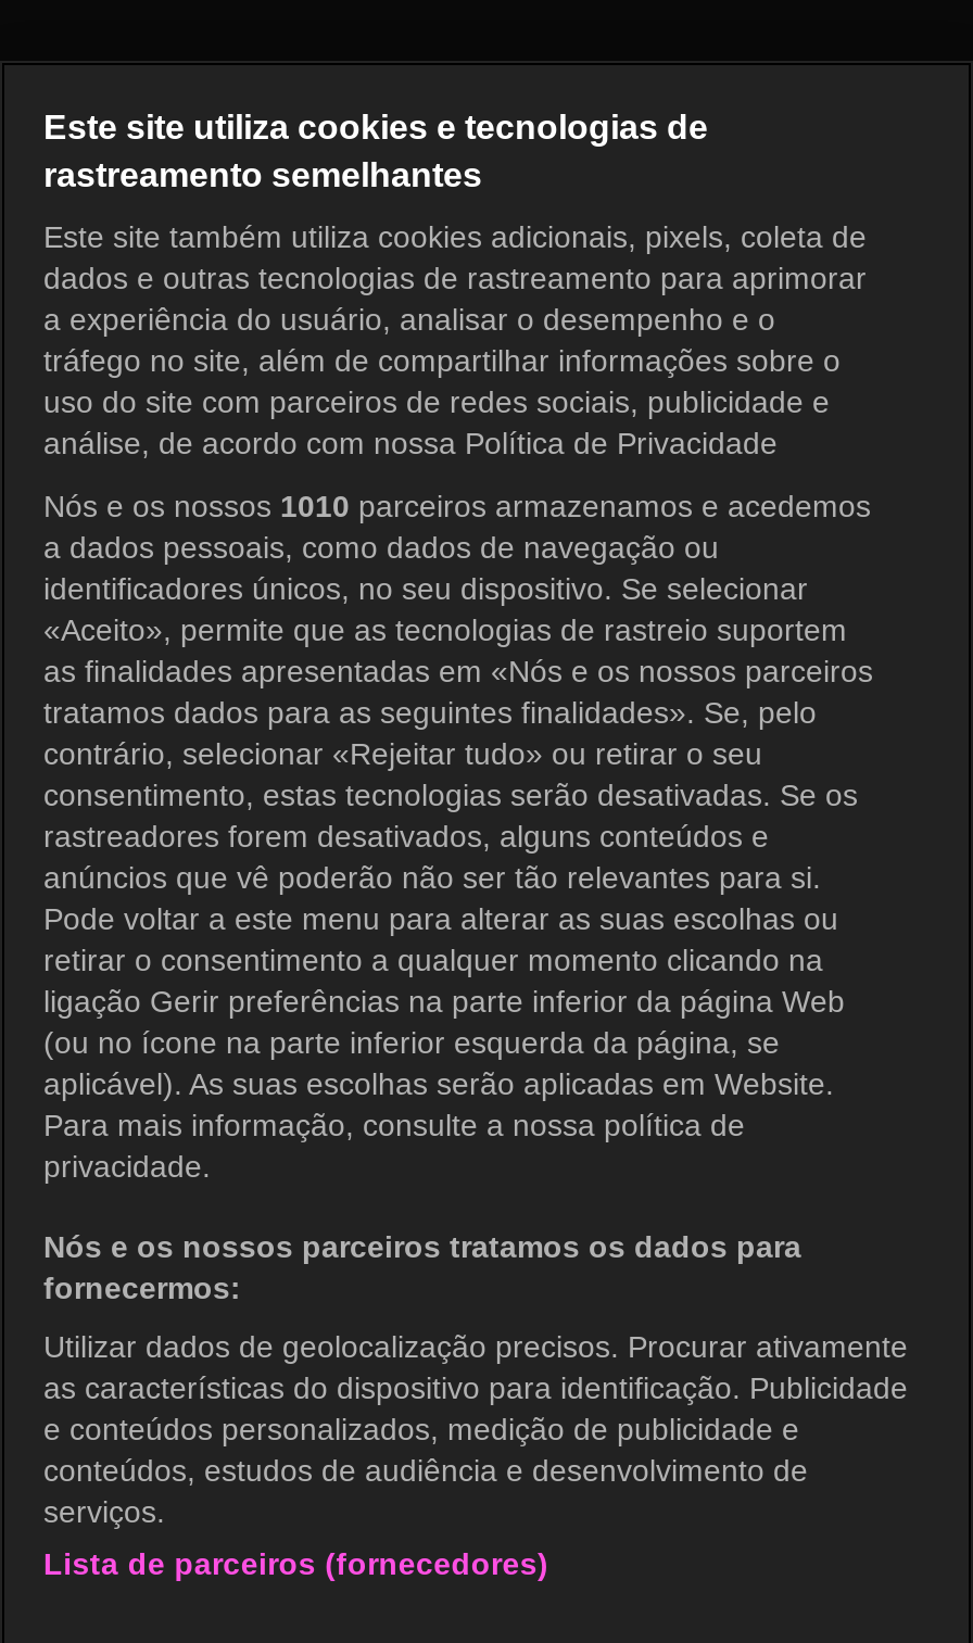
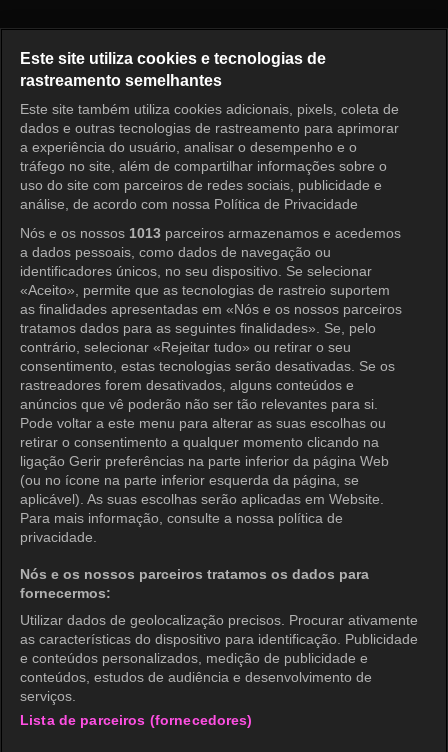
- Nós e os nossos 1010 parceiros armazenamos e acedemos
+ Nós e os nossos 1013 parceiros armazenamos e acedemos
